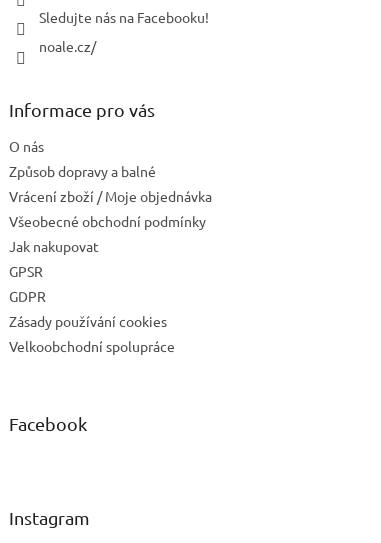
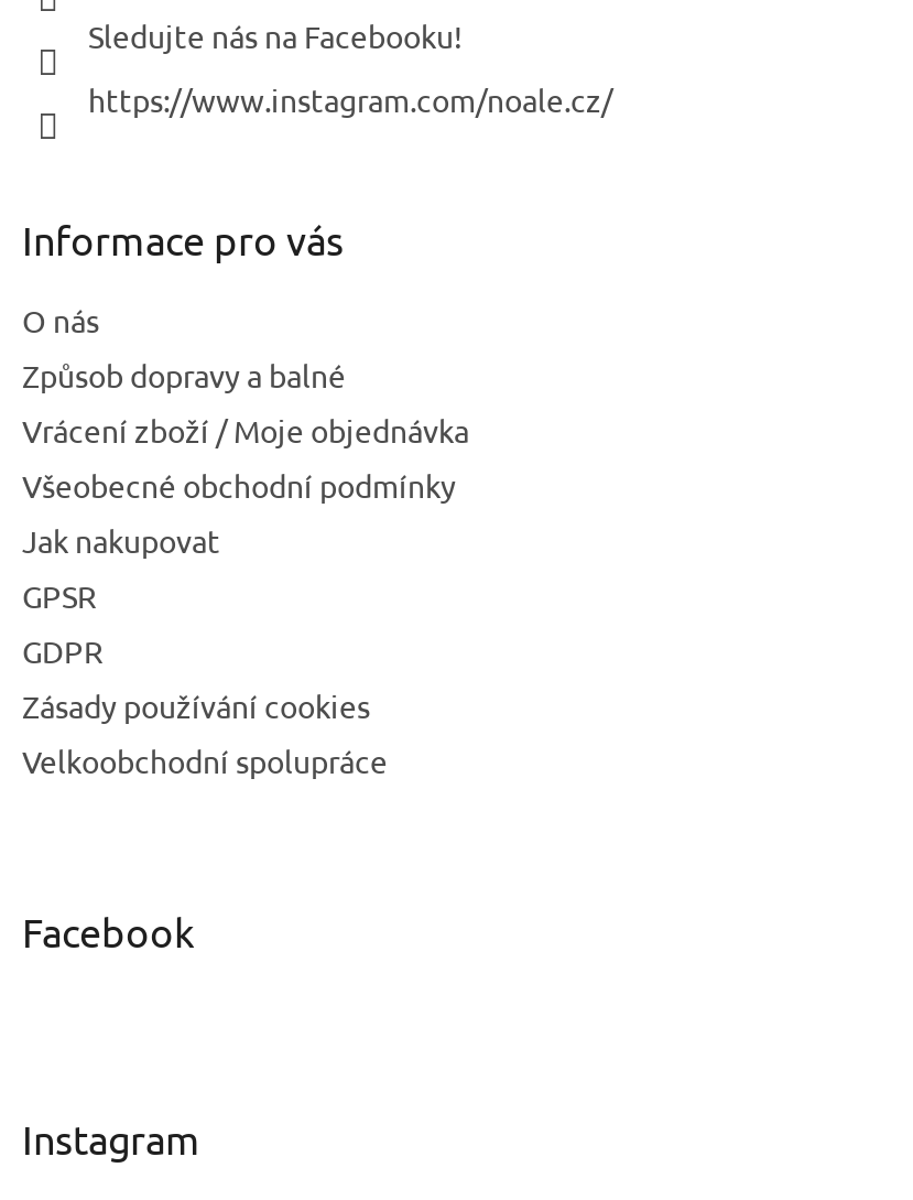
- noale.cz/
+ https://www.instagram.com/noale.cz/
